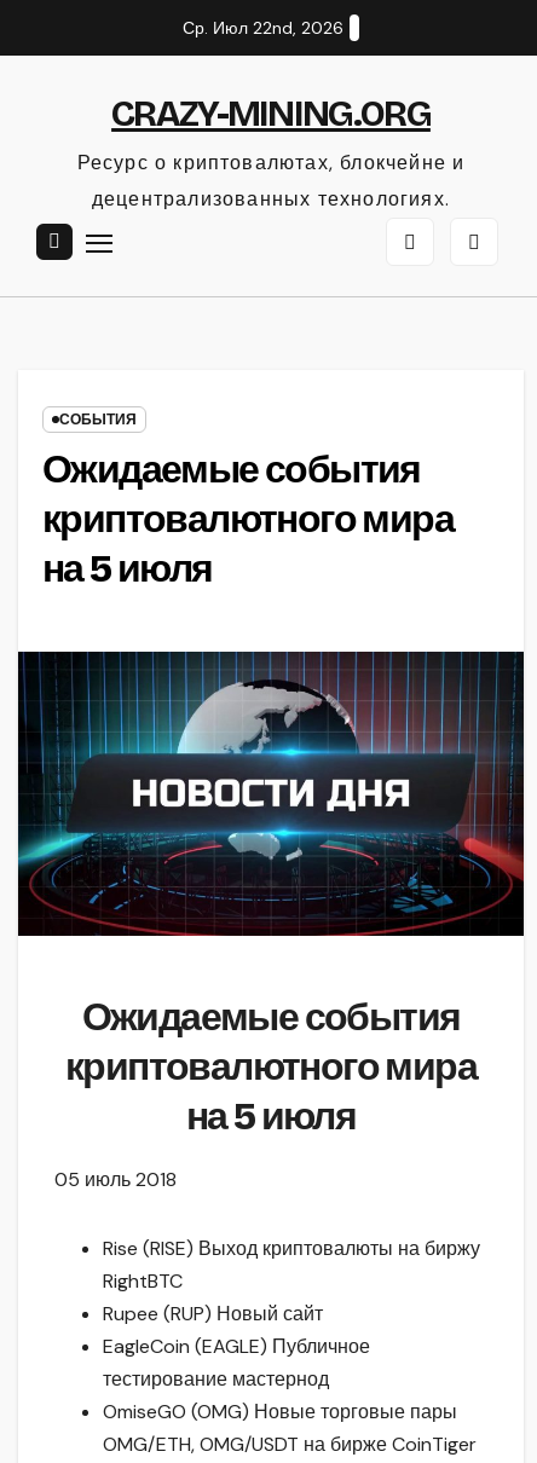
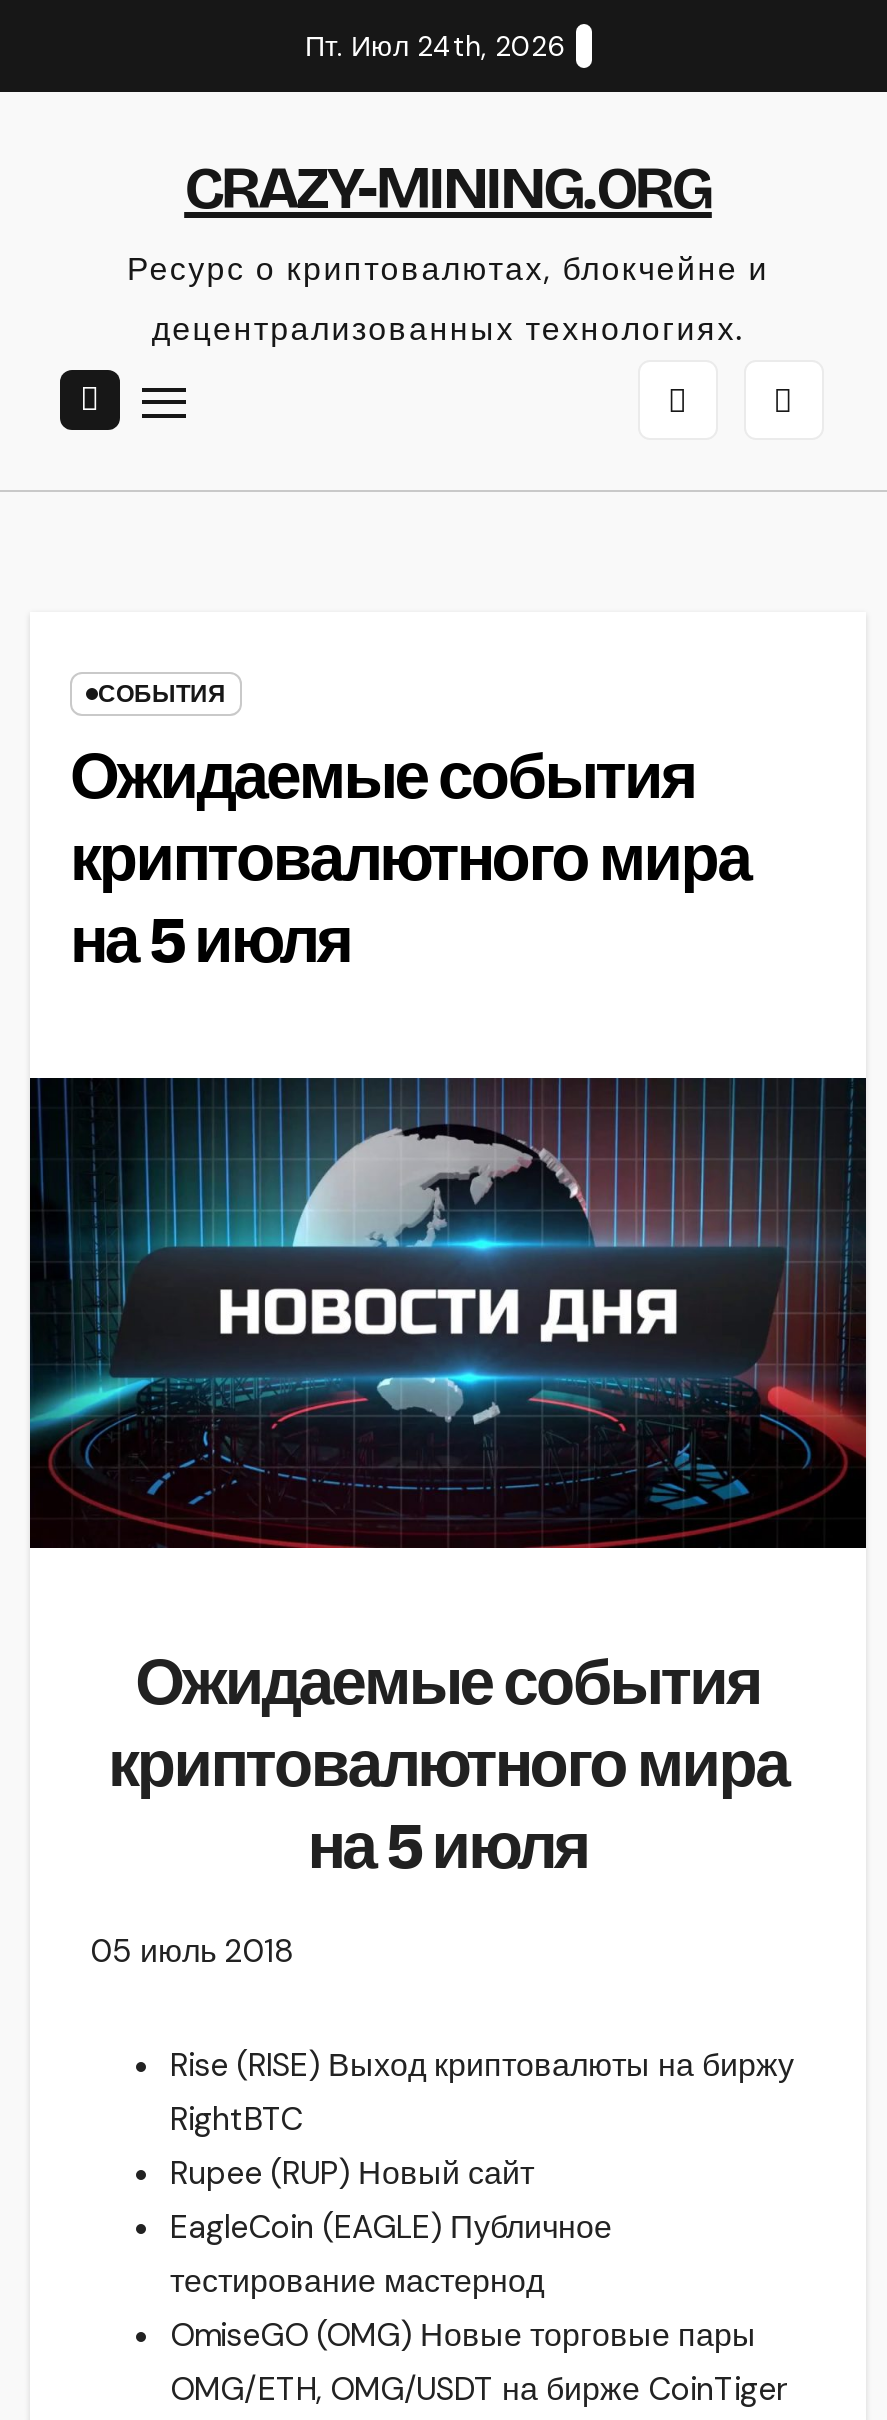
- Ср. Июл 22nd, 2026
+ Пт. Июл 24th, 2026
